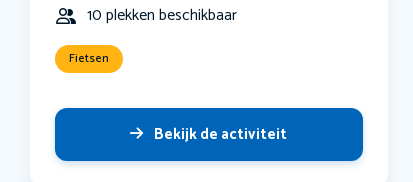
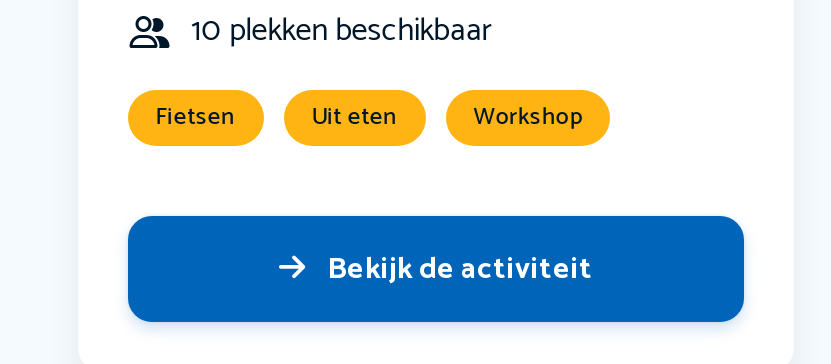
+ Uit eten
+ Workshop
